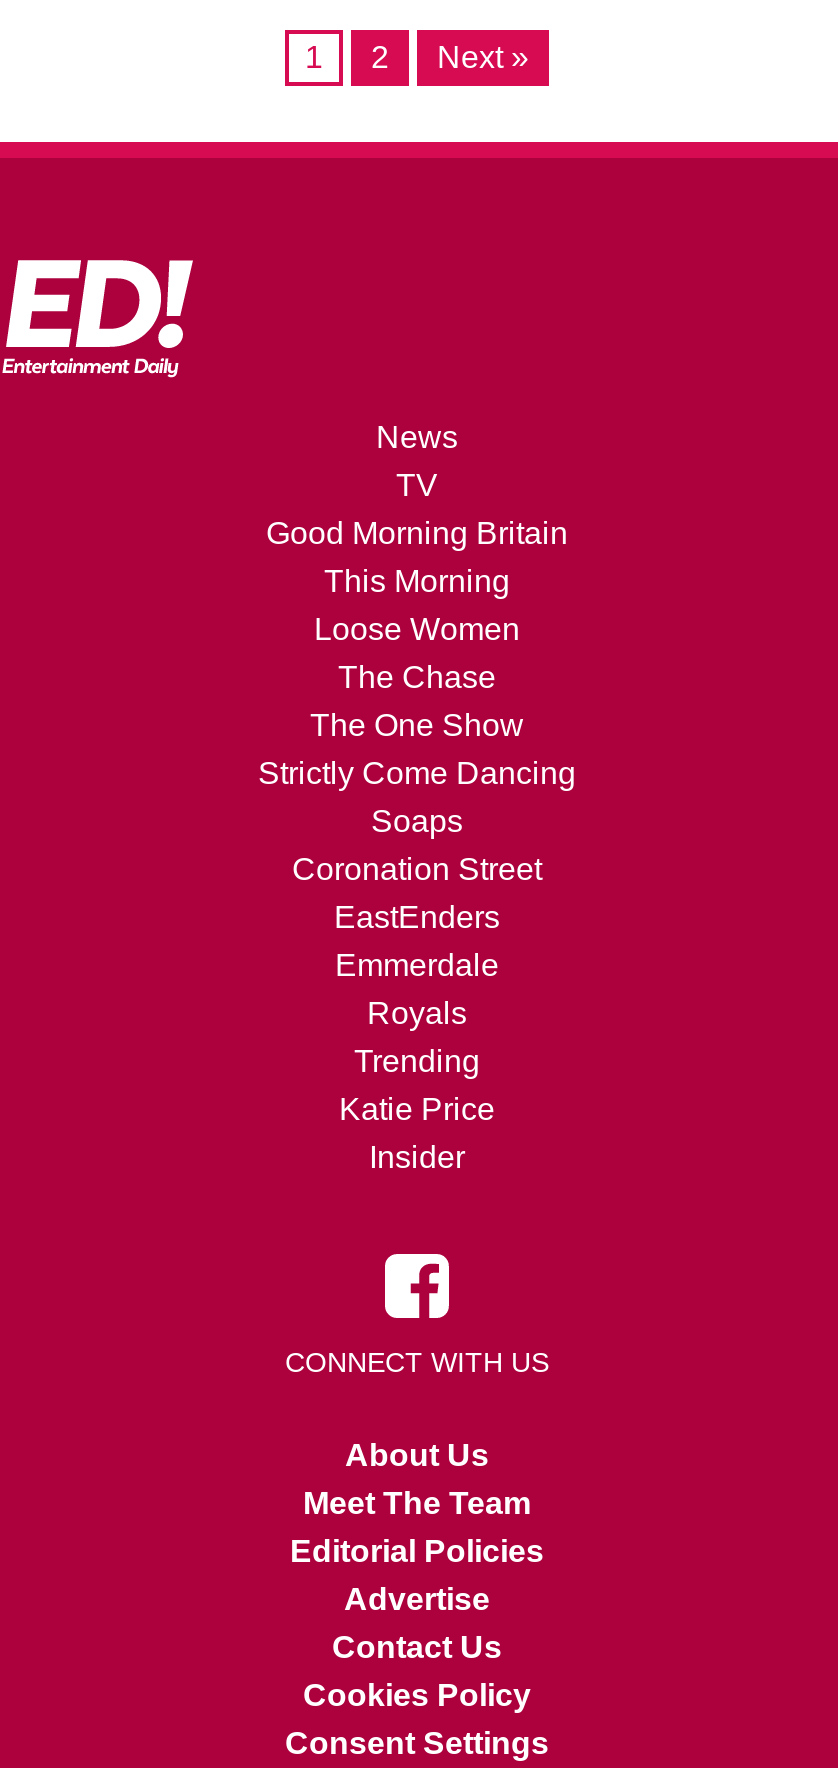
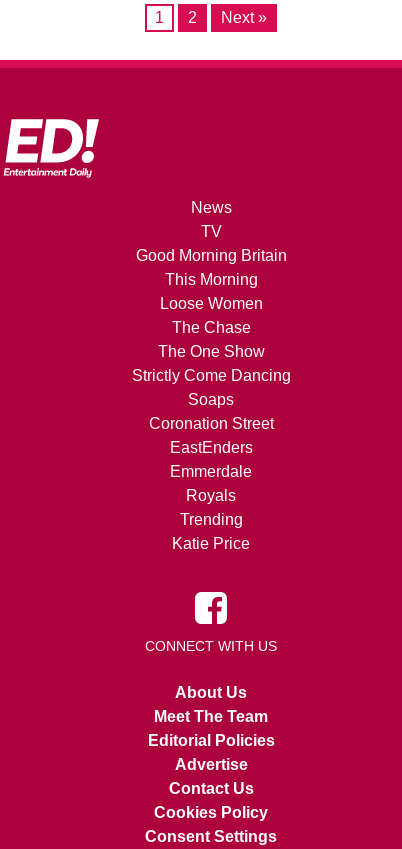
- Insider
